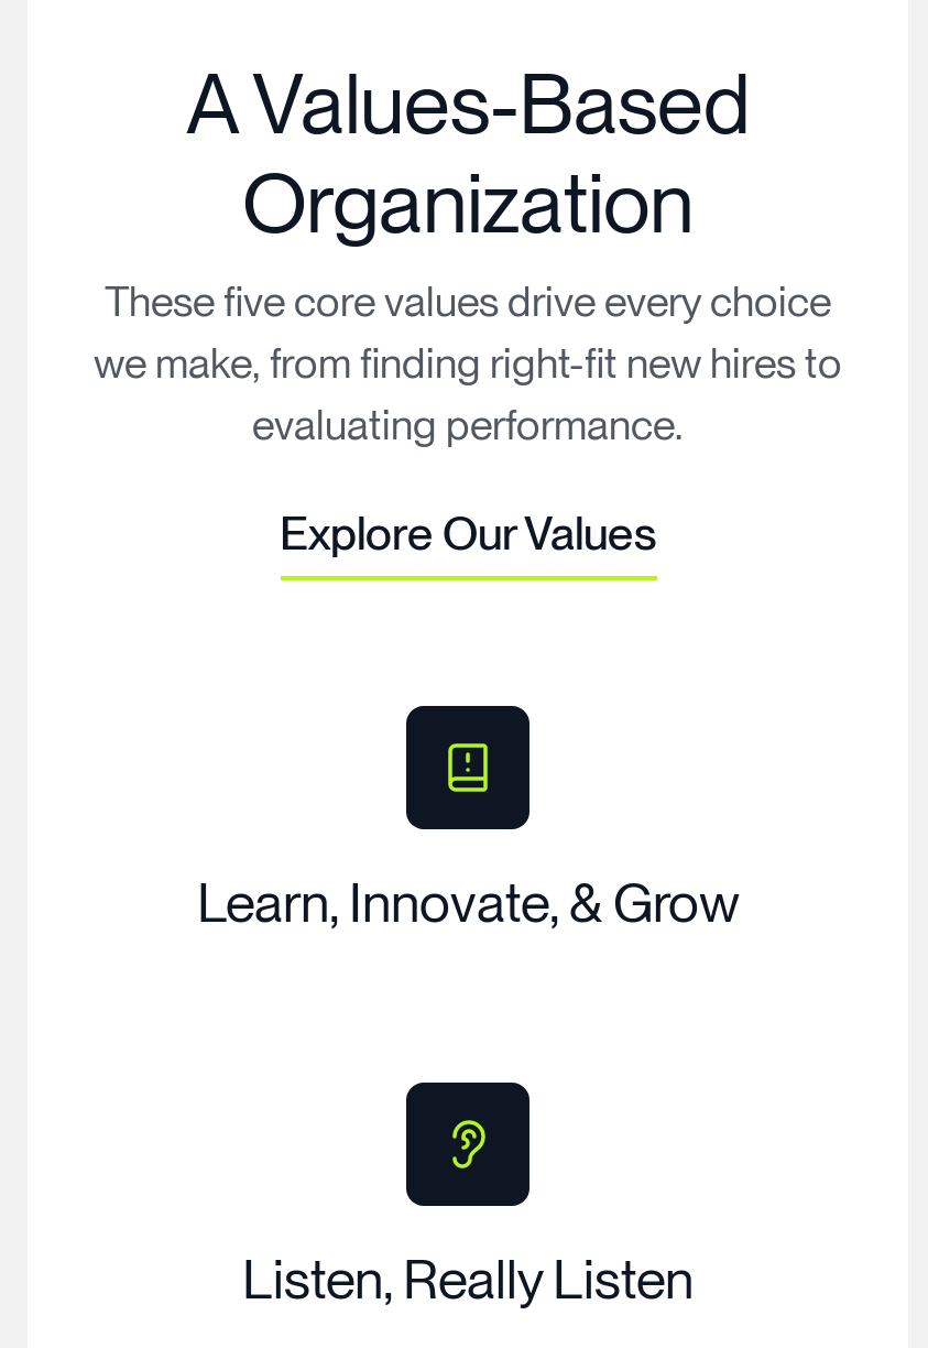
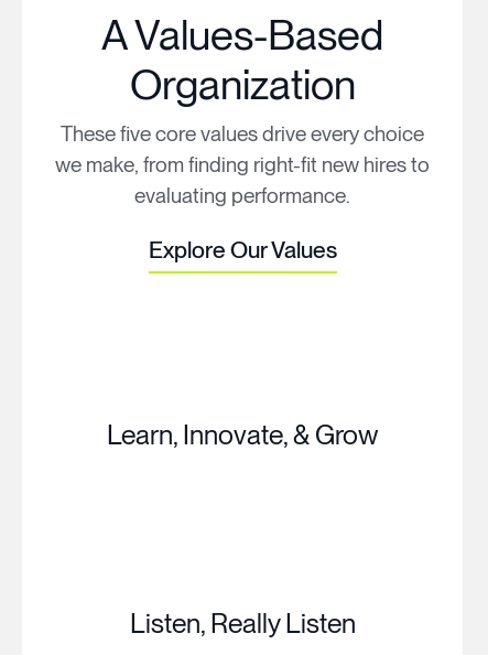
- [image]

- [image]
